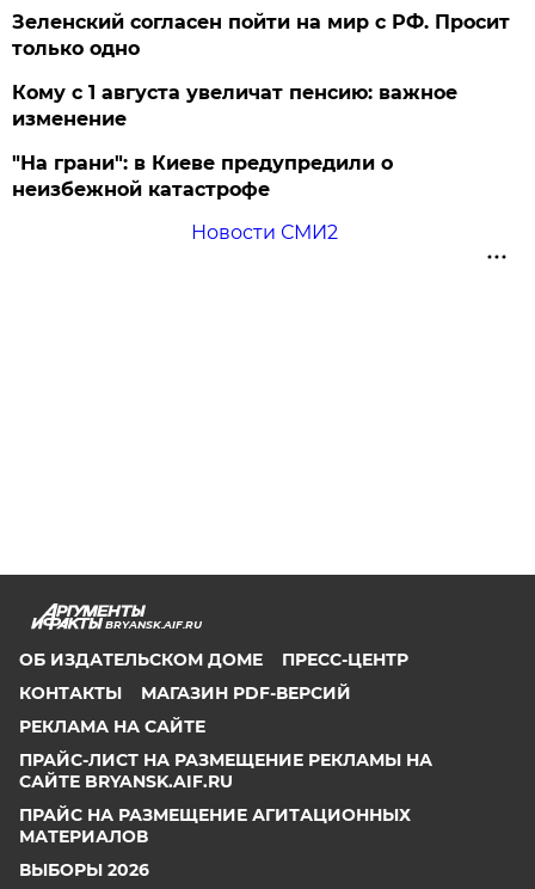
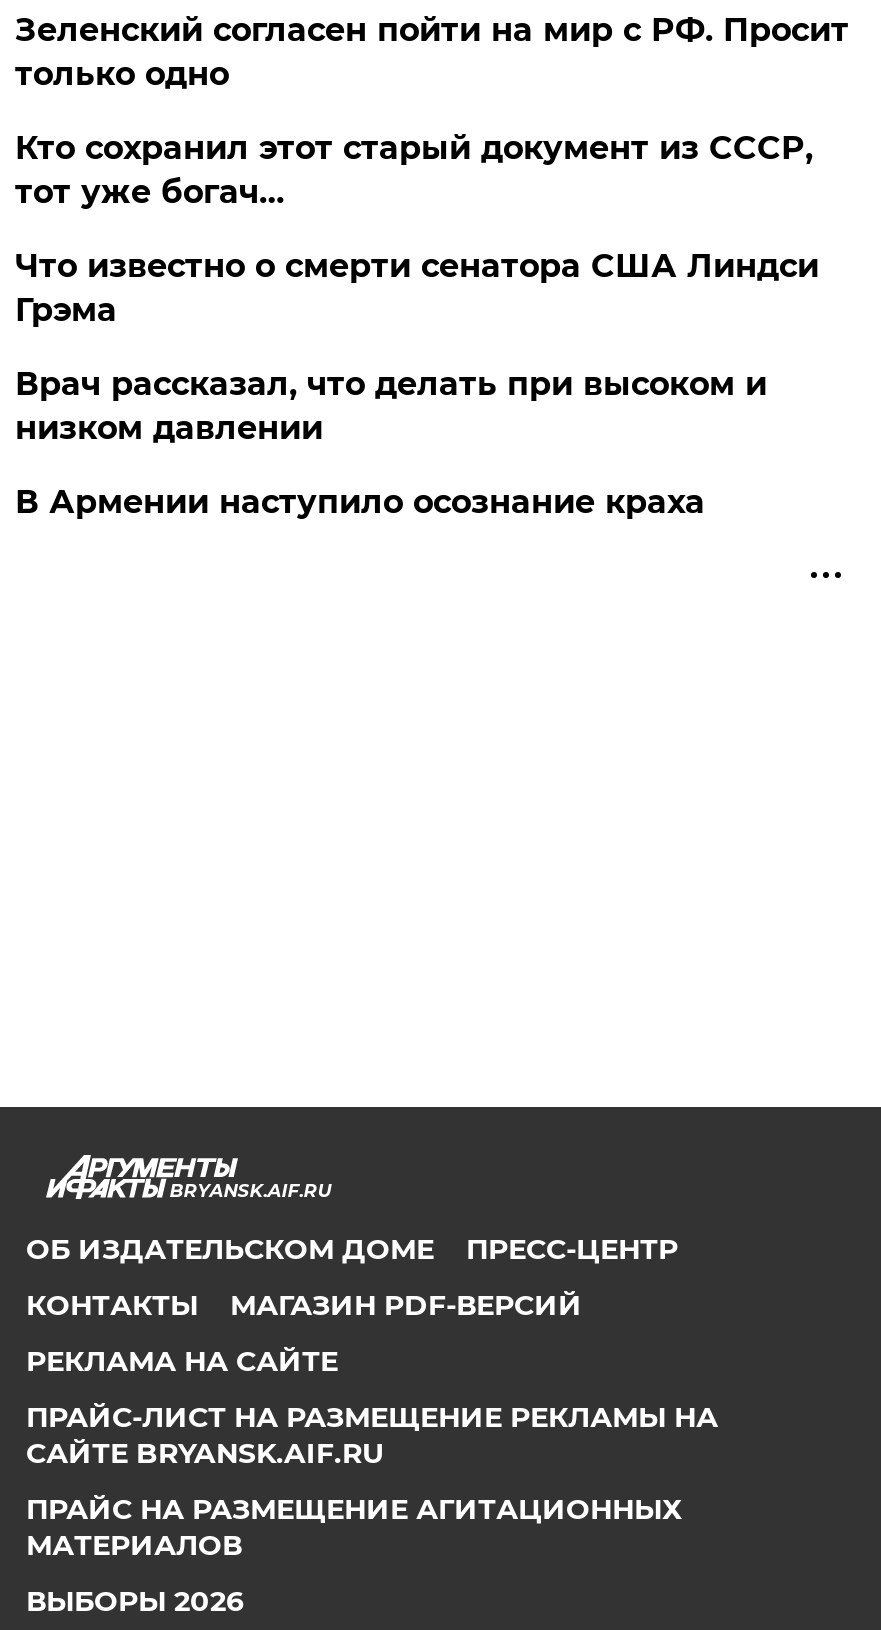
- Кому с 1 августа увеличат пенсию: важное
- изменение
- "На грани": в Киеве предупредили о
- неизбежной катастрофе
- Новости СМИ2
+ Кто сохранил этот старый документ из СССР,
+ тот уже богач…
+ Что известно о смерти сенатора США Линдси
+ Грэма
+ Врач рассказал, что делать при высоком и
+ низком давлении
+ В Армении наступило осознание краха
